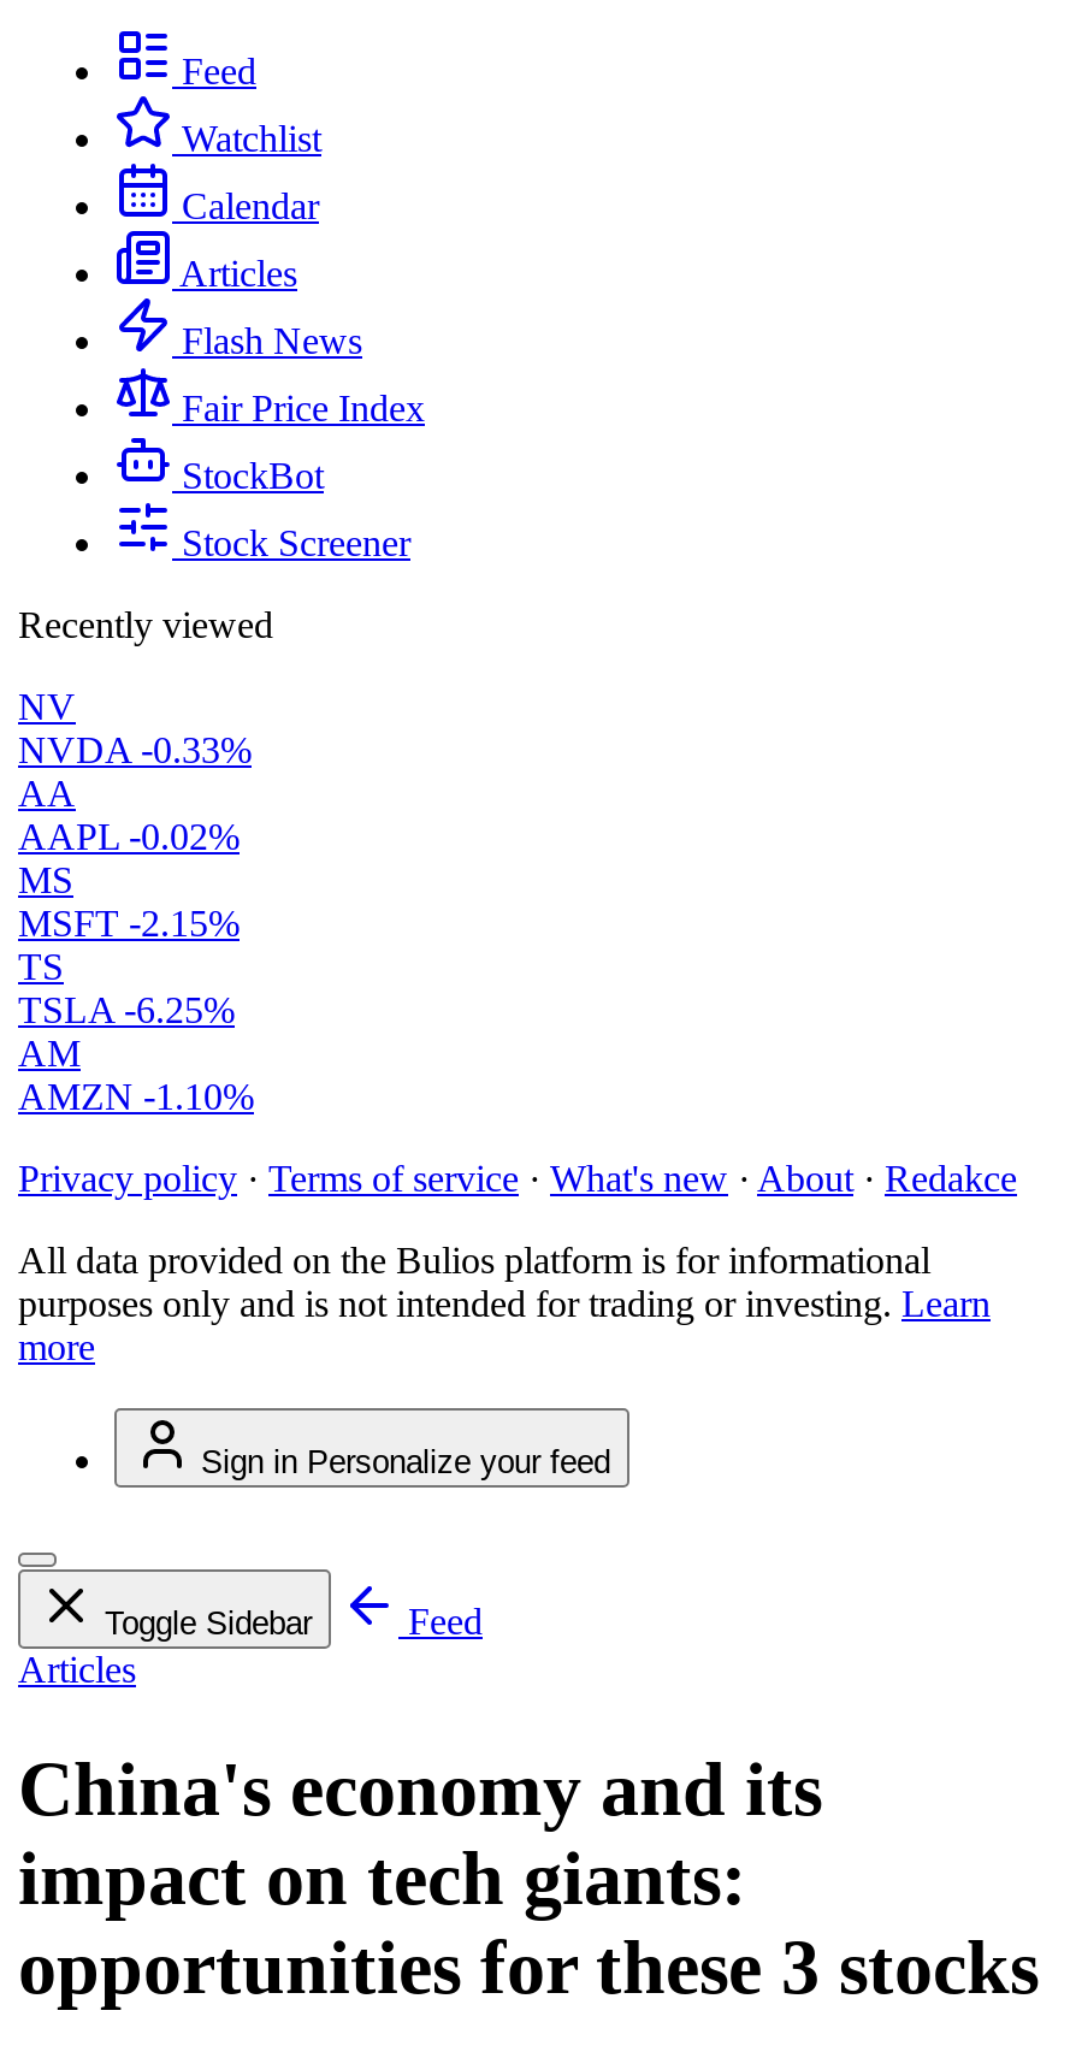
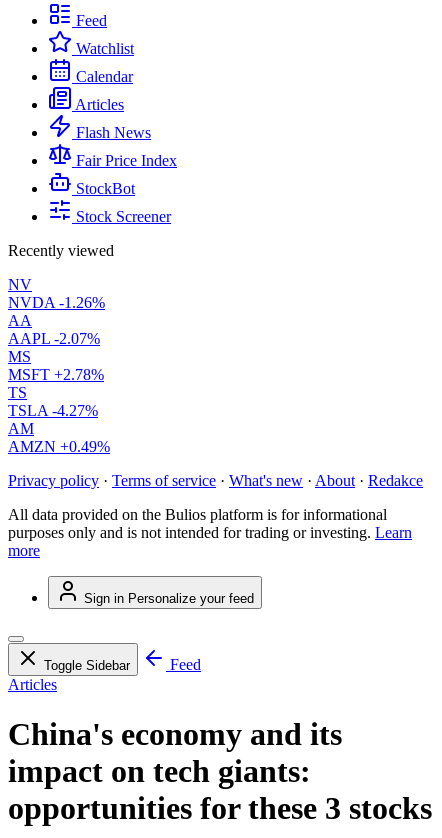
- NVDA -0.33%
+ NVDA -1.26%

- AAPL -0.02%
+ AAPL -2.07%

- MSFT -2.15%
+ MSFT +2.78%

- TSLA -6.25%
+ TSLA -4.27%

- AMZN -1.10%
+ AMZN +0.49%
